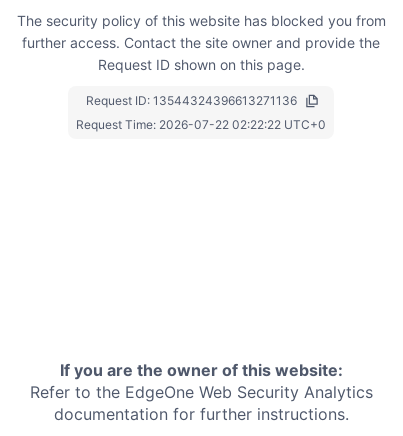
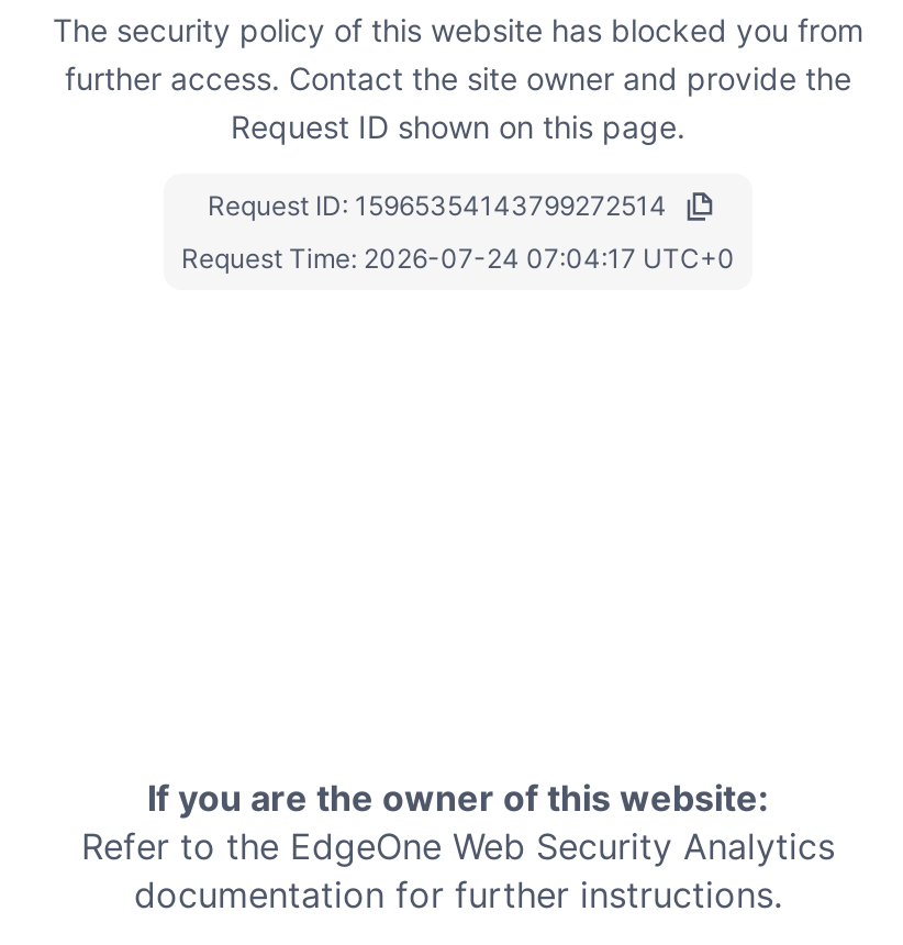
- Request ID: 13544324396613271136
+ Request ID: 15965354143799272514

- Request Time: 2026-07-22 02:22:22 UTC+0
+ Request Time: 2026-07-24 07:04:17 UTC+0
